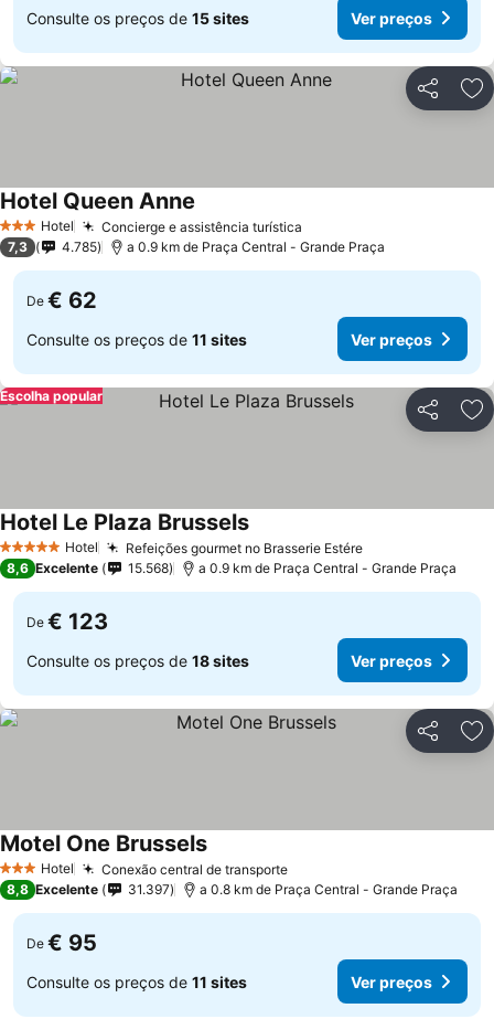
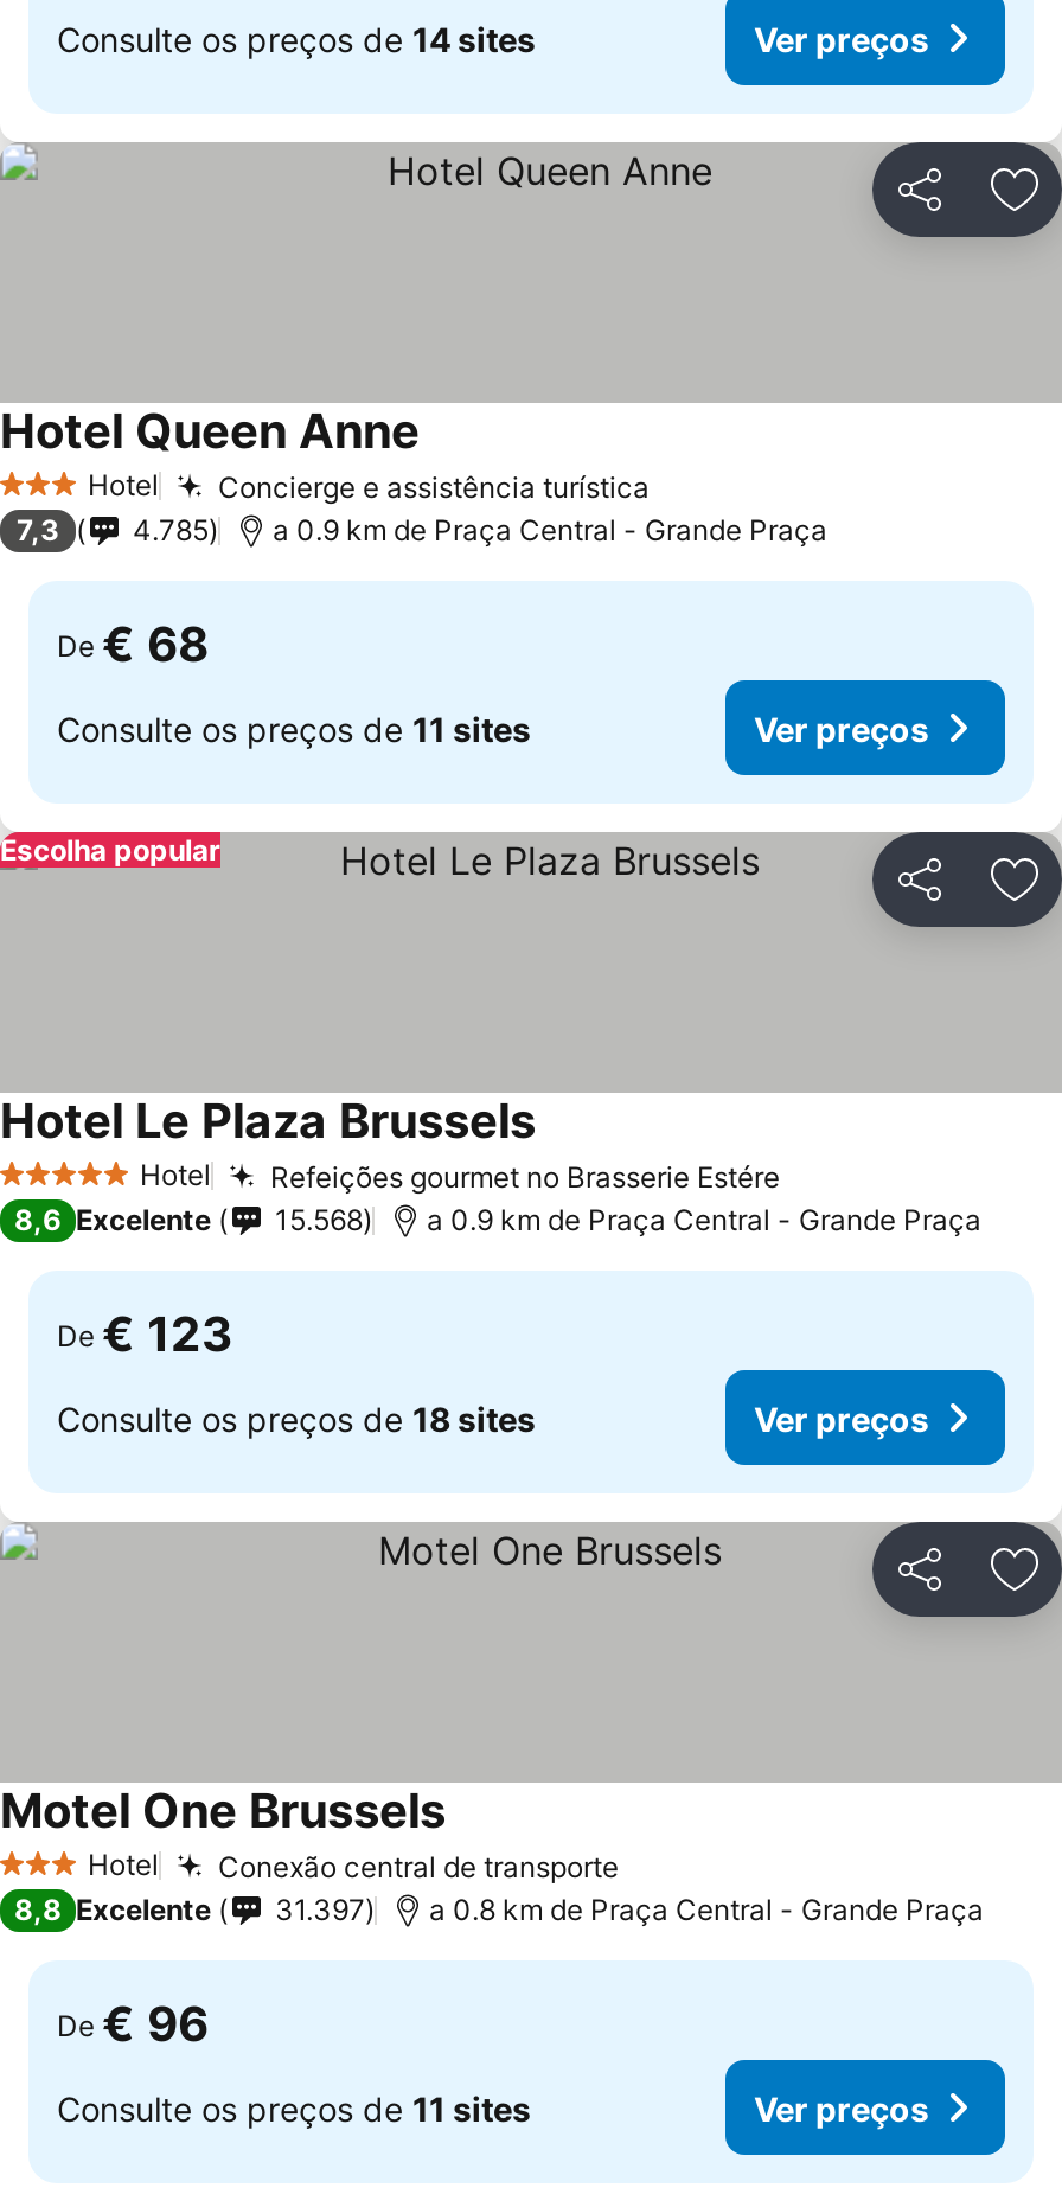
- Consulte os preços de 15 sites
+ Consulte os preços de 14 sites

- De € 62
+ De € 68

- De € 95
+ De € 96
